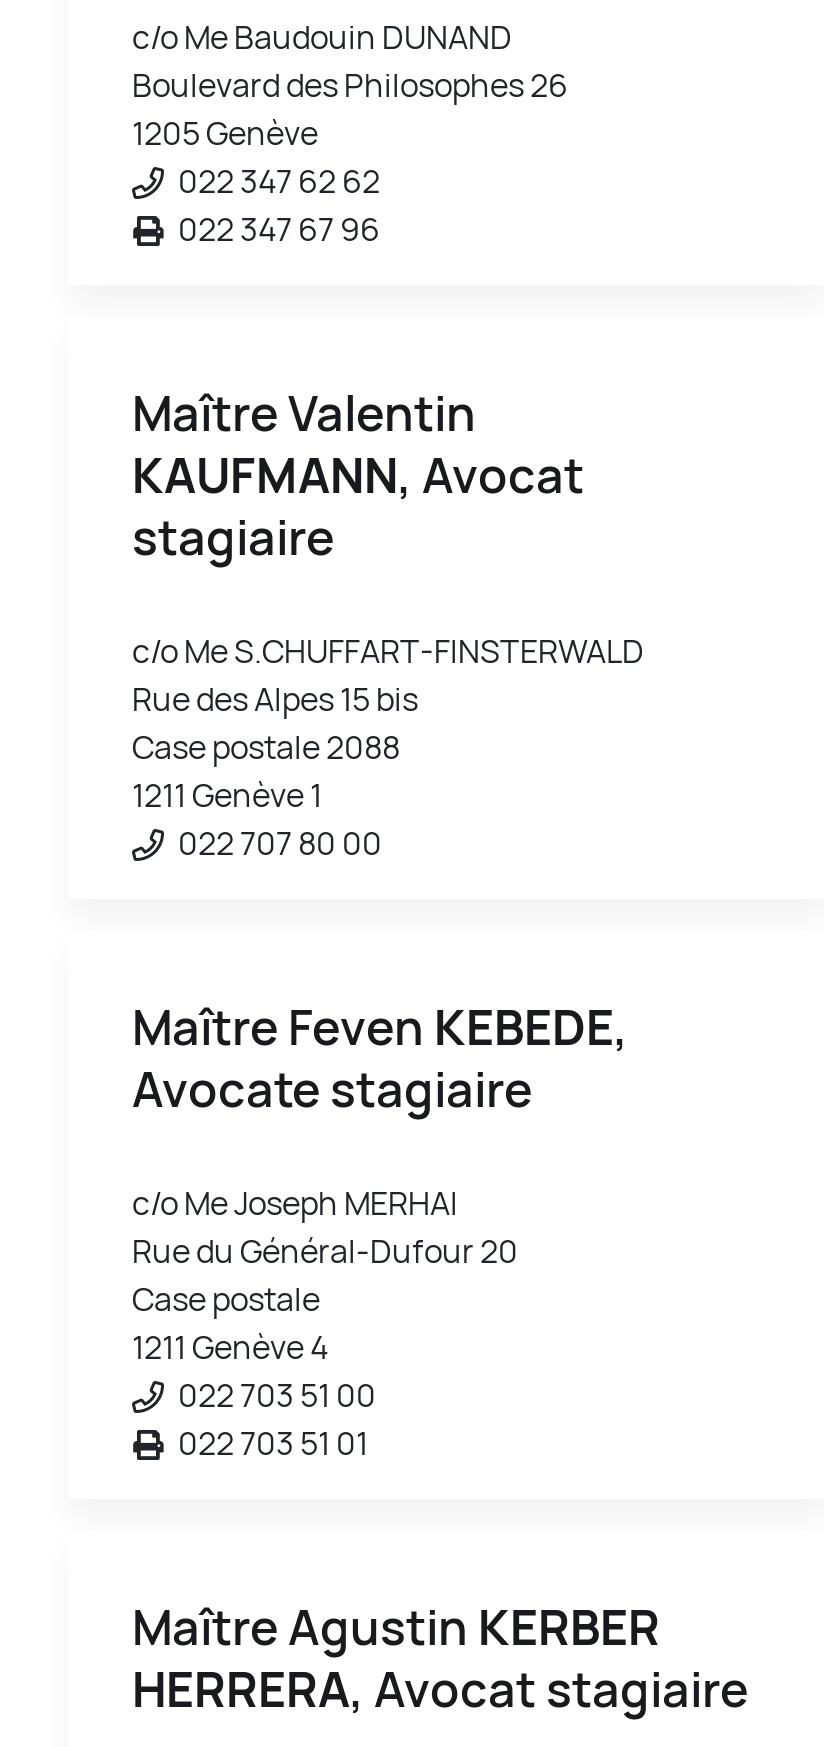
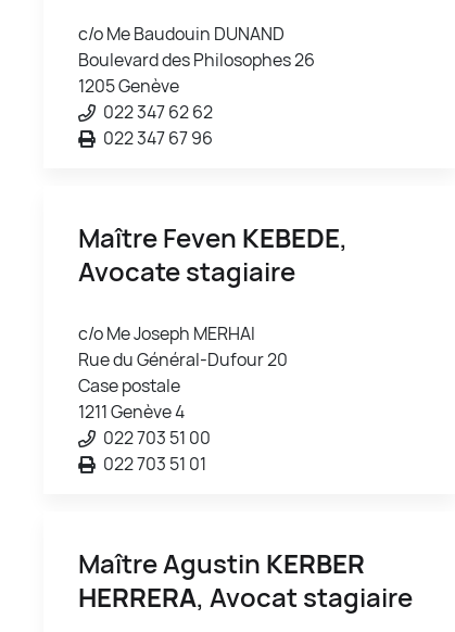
- Maître Valentin
- KAUFMANN, Avocat
- stagiaire
- c/o Me S.CHUFFART-FINSTERWALD
- Rue des Alpes 15 bis
- Case postale 2088
- 1211 Genève 1
- 022 707 80 00
